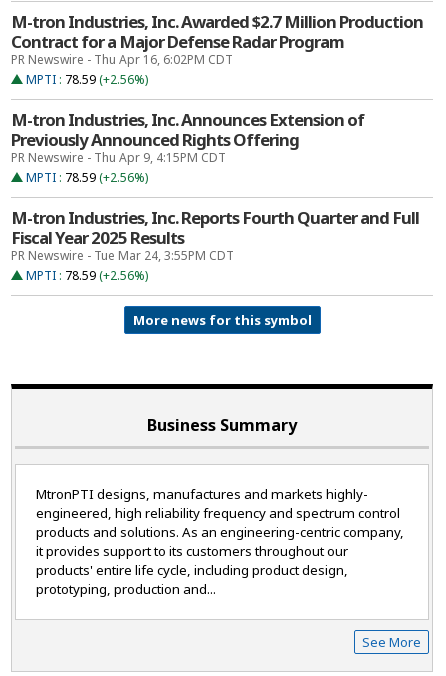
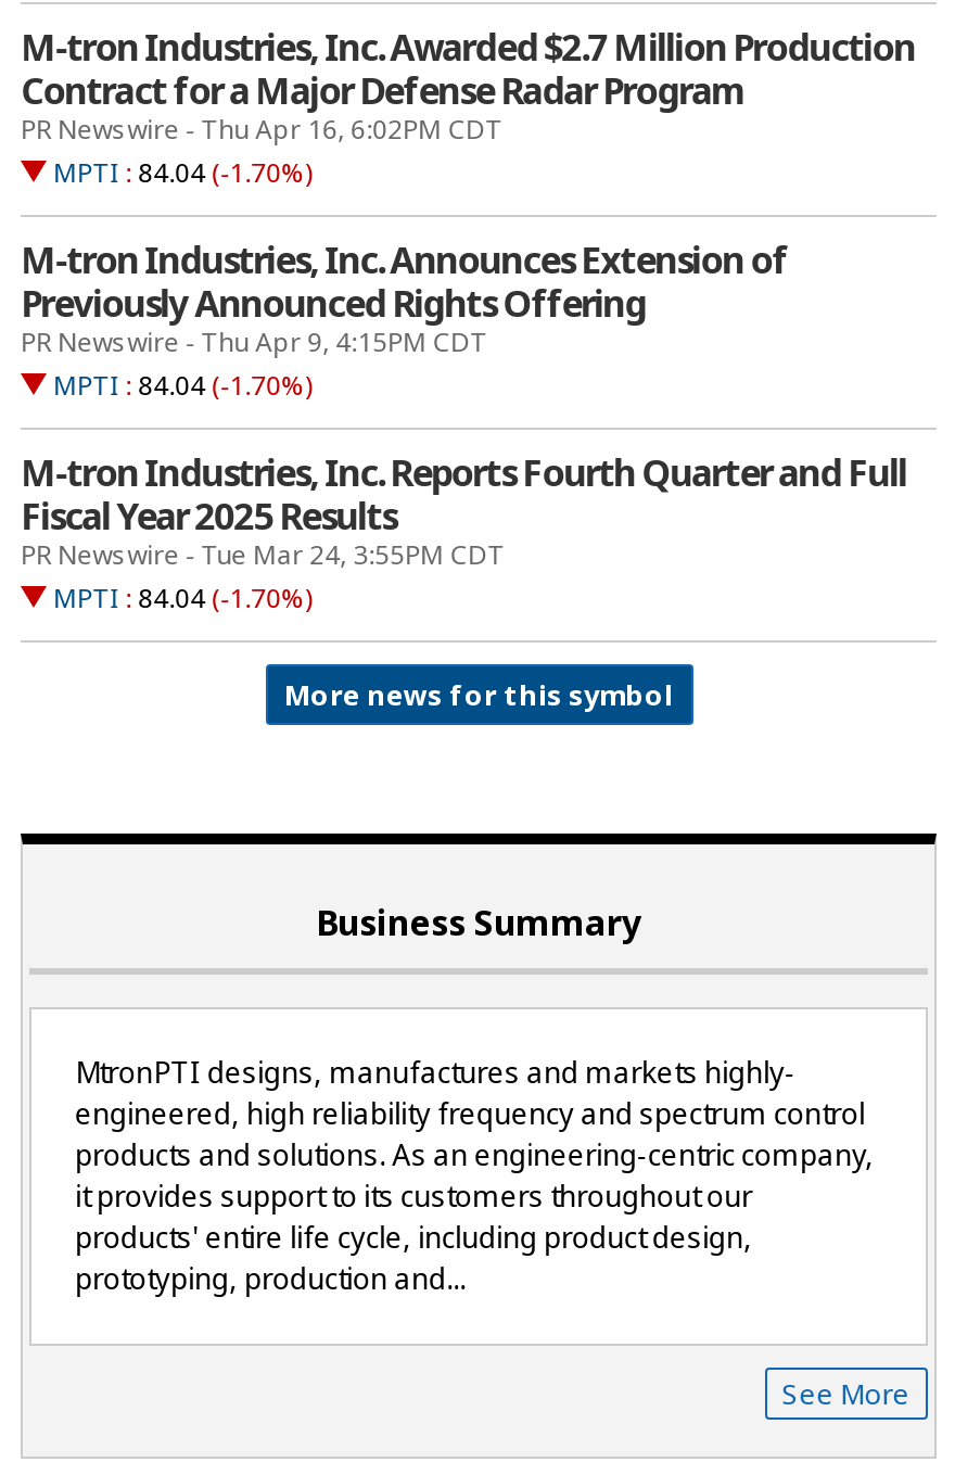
- MPTI : 78.59 (+2.56%)
+ MPTI : 84.04 (-1.70%)

- MPTI : 78.59 (+2.56%)
+ MPTI : 84.04 (-1.70%)

- MPTI : 78.59 (+2.56%)
+ MPTI : 84.04 (-1.70%)
